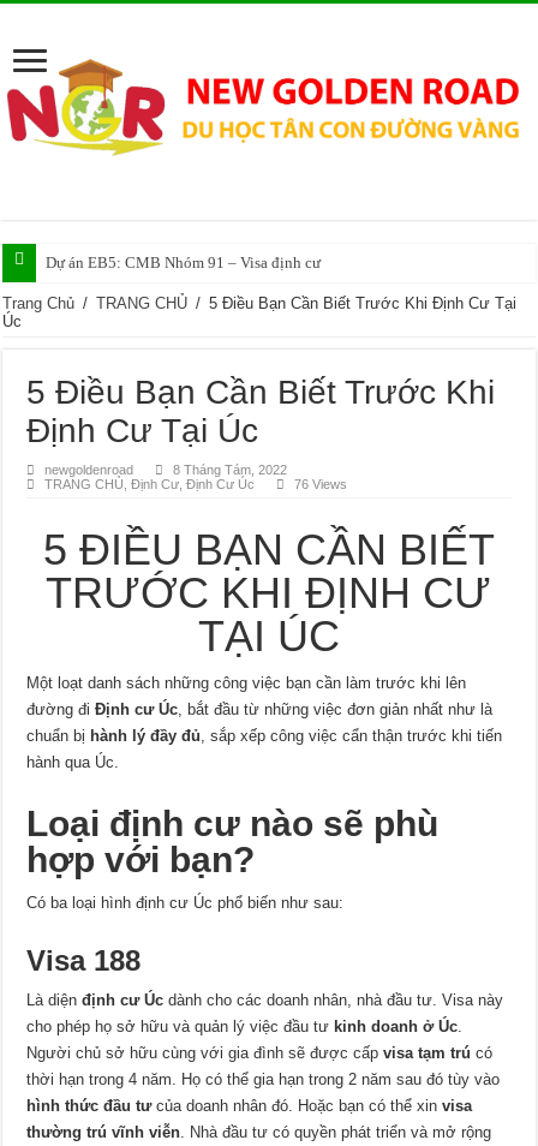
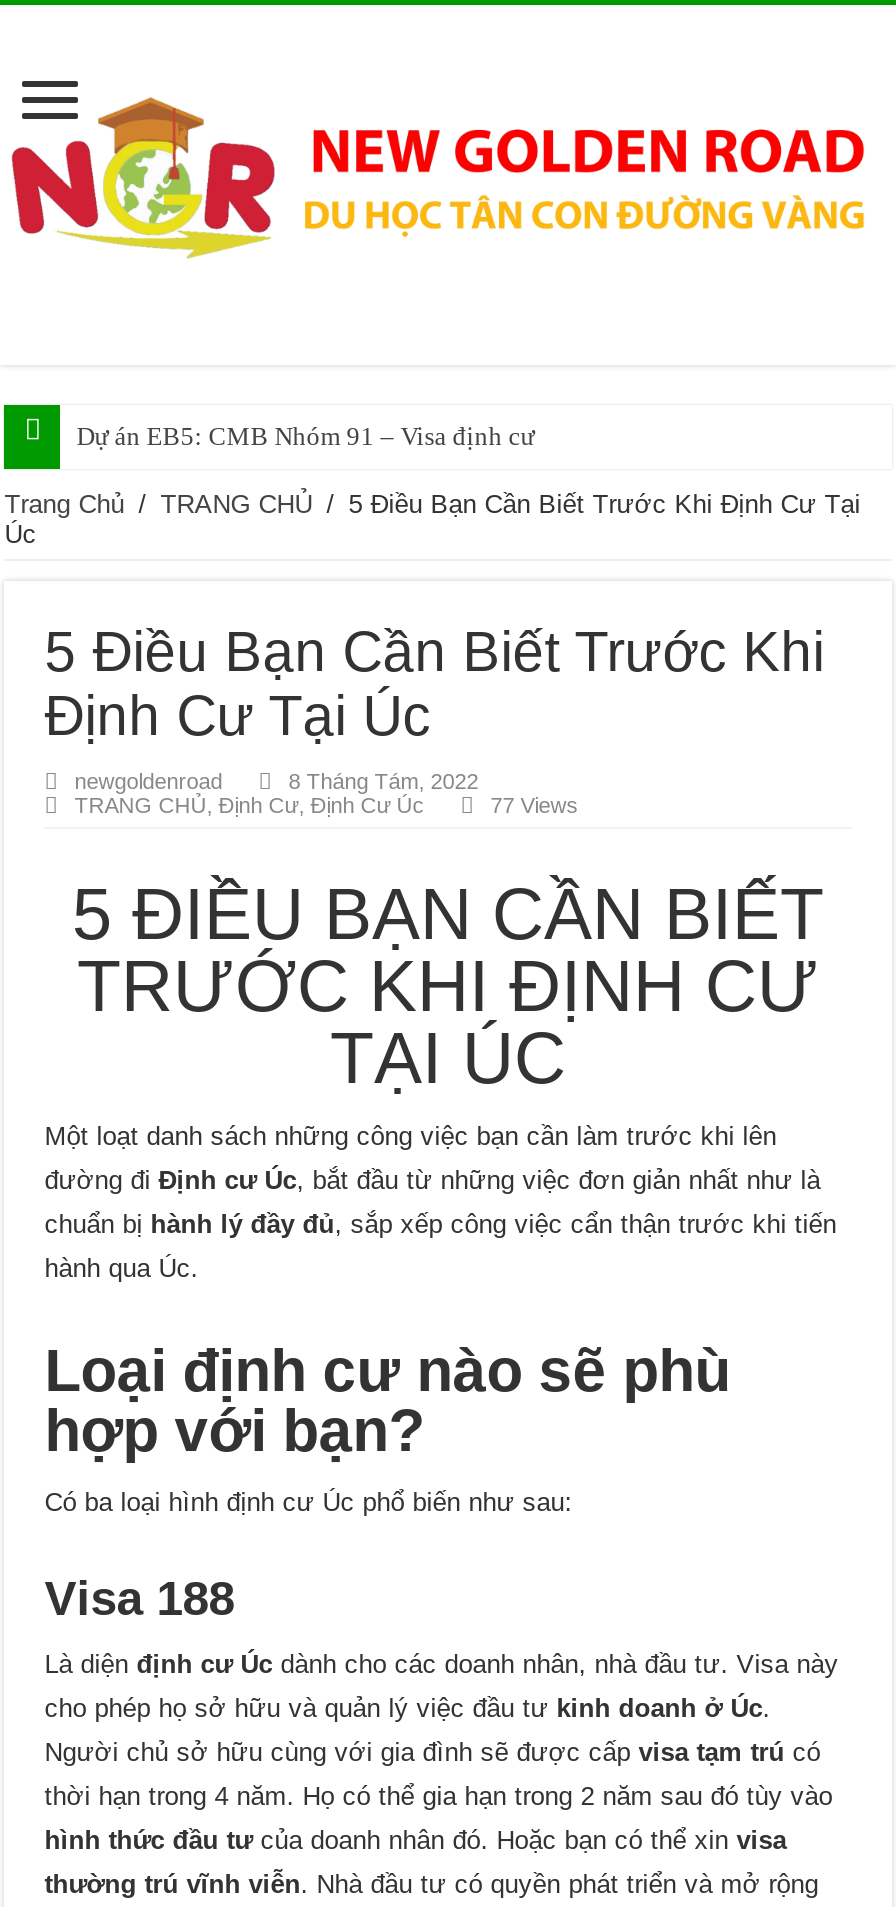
- 76 Views
+ 77 Views
